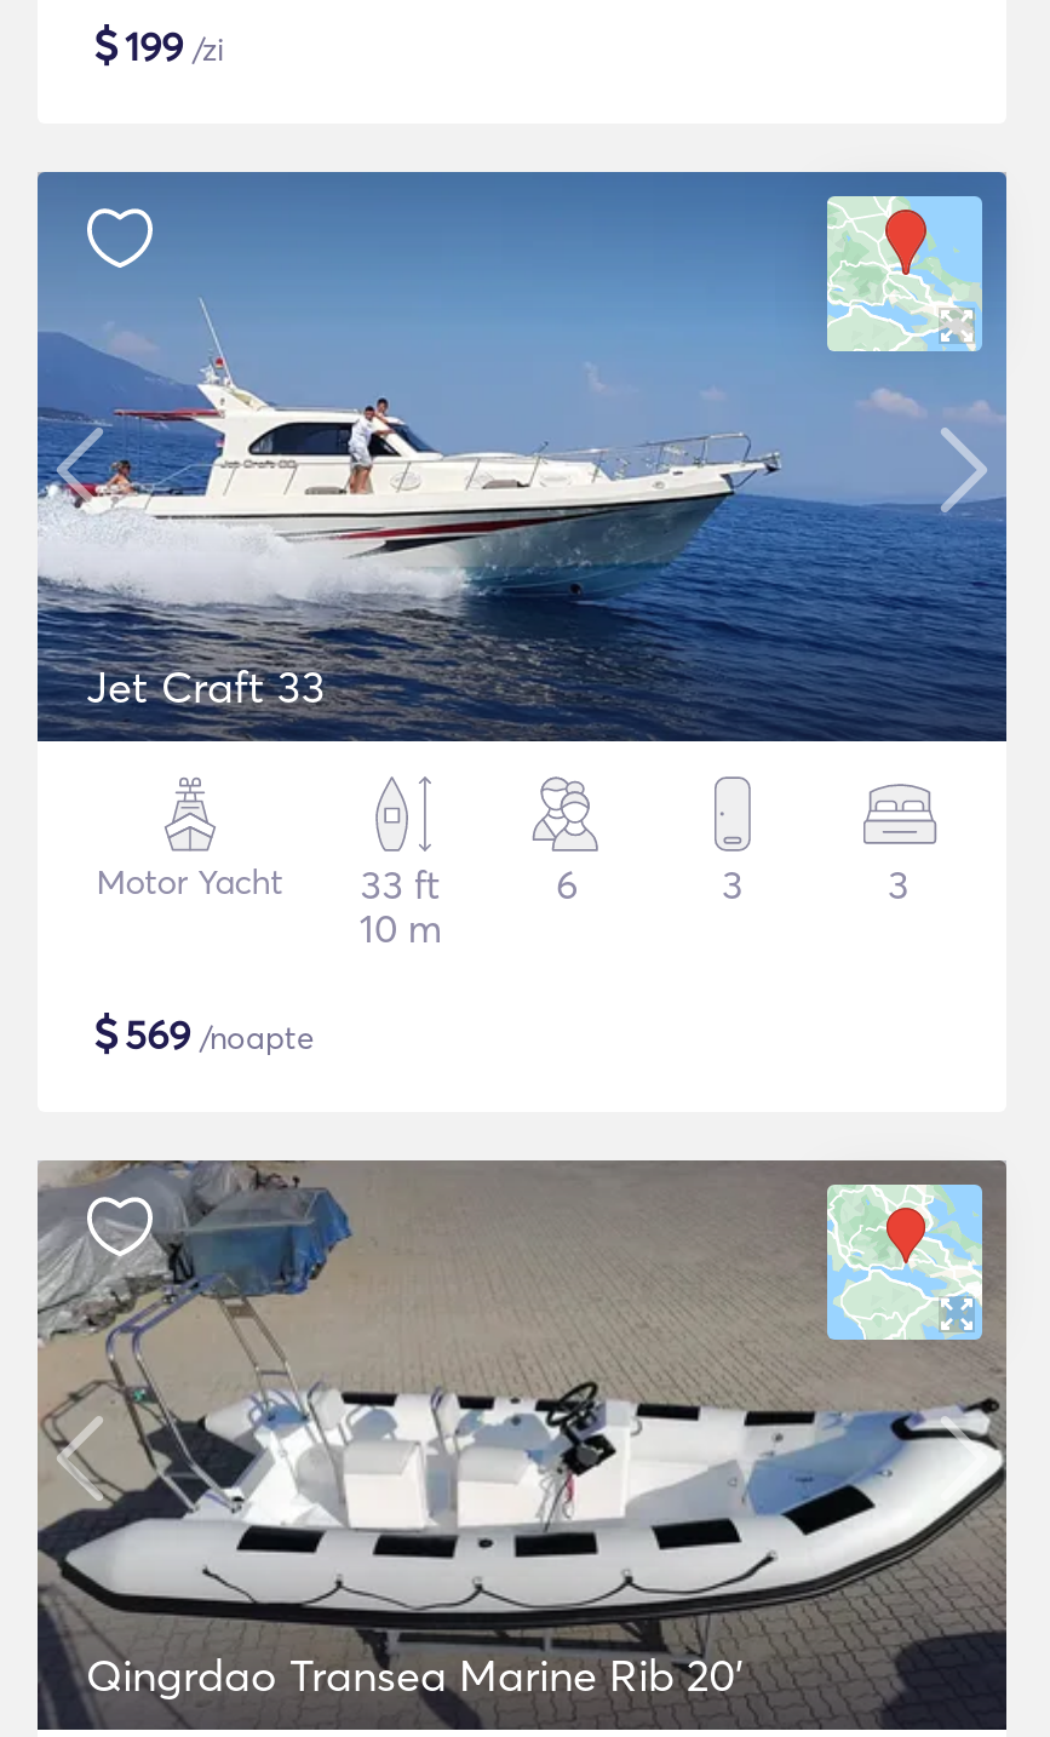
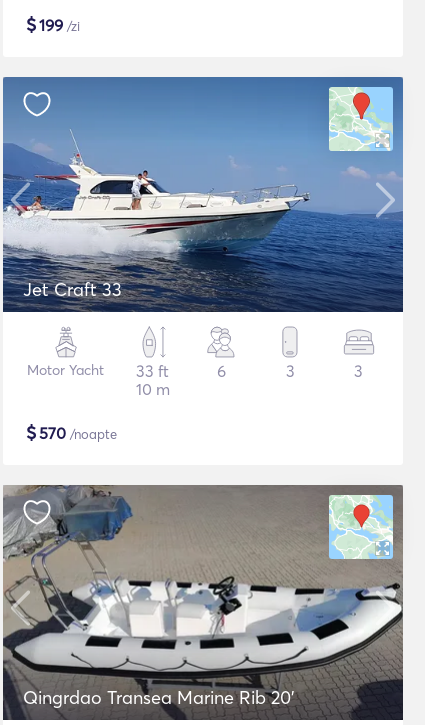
- $569 /noapte
+ $570 /noapte
